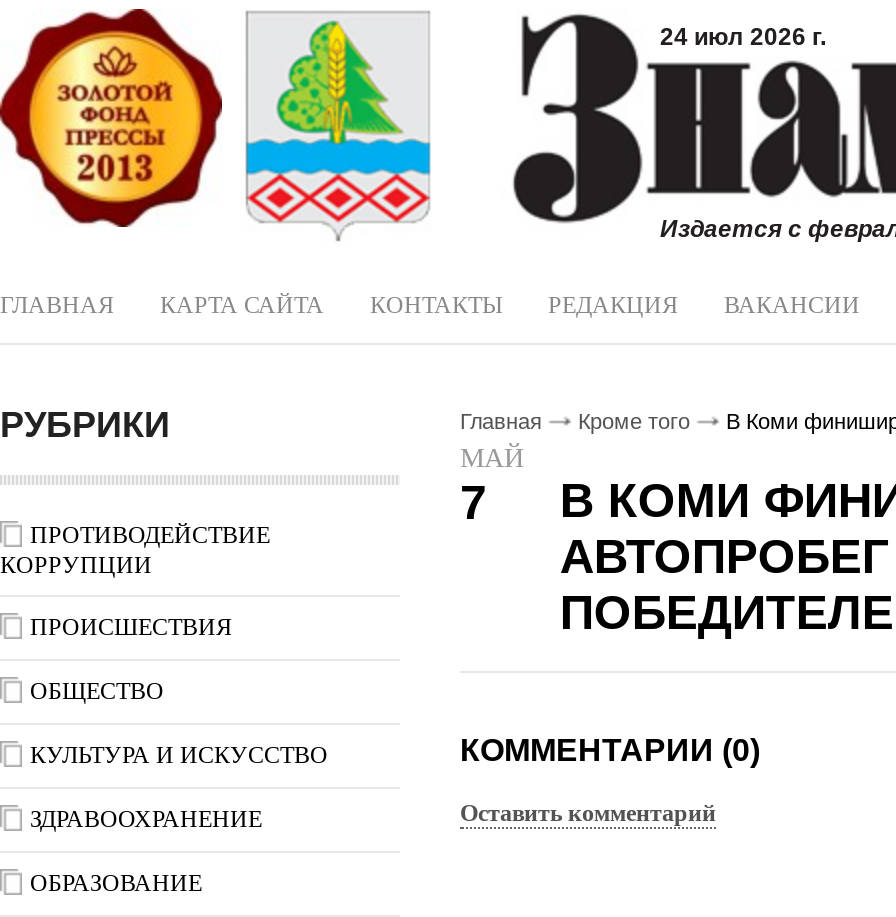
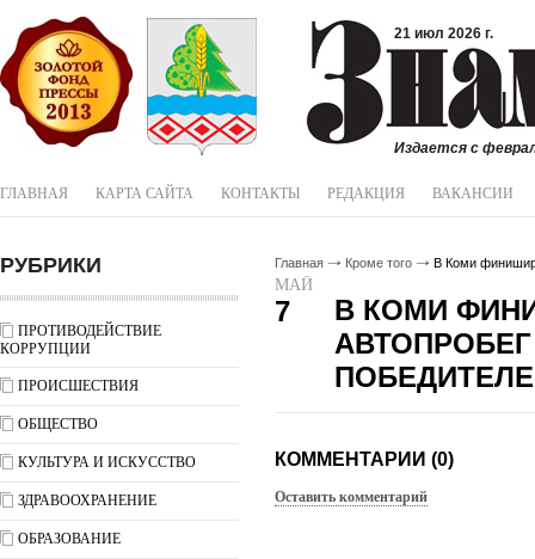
- 24 июл 2026 г.
+ 21 июл 2026 г.
